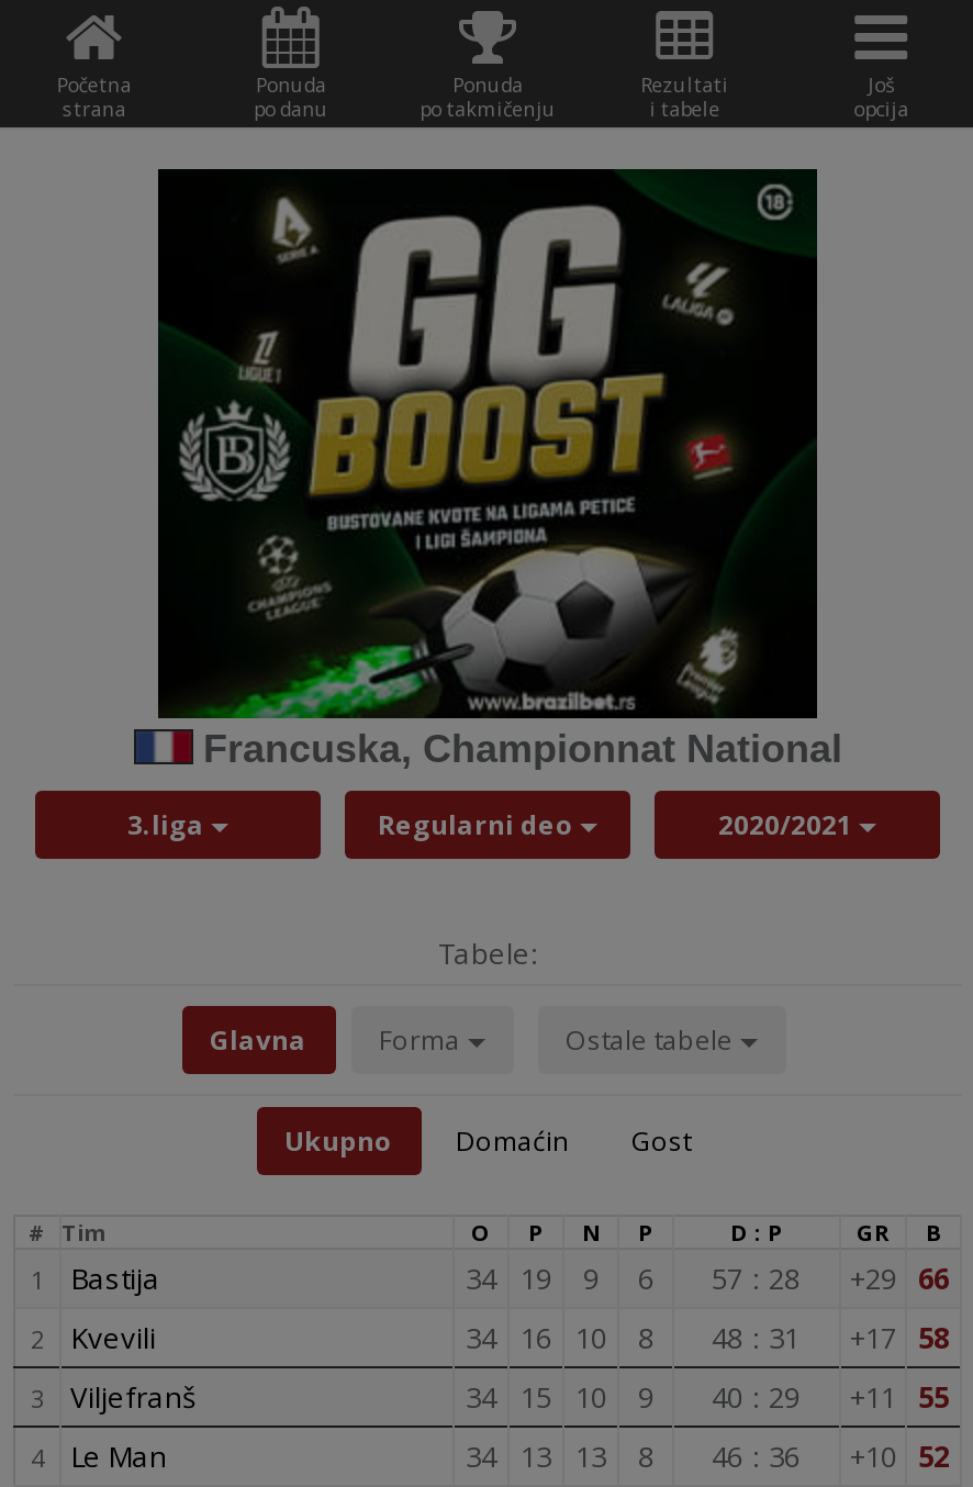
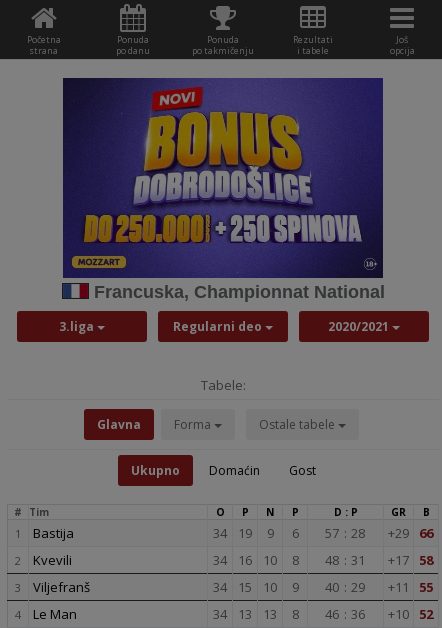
- [image]
+ [image]
